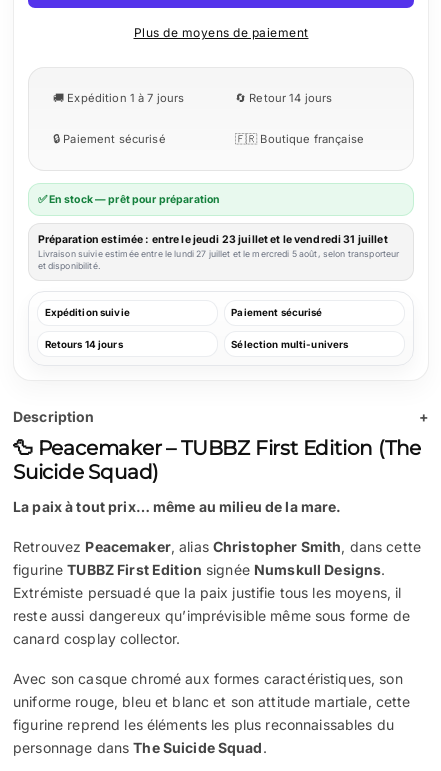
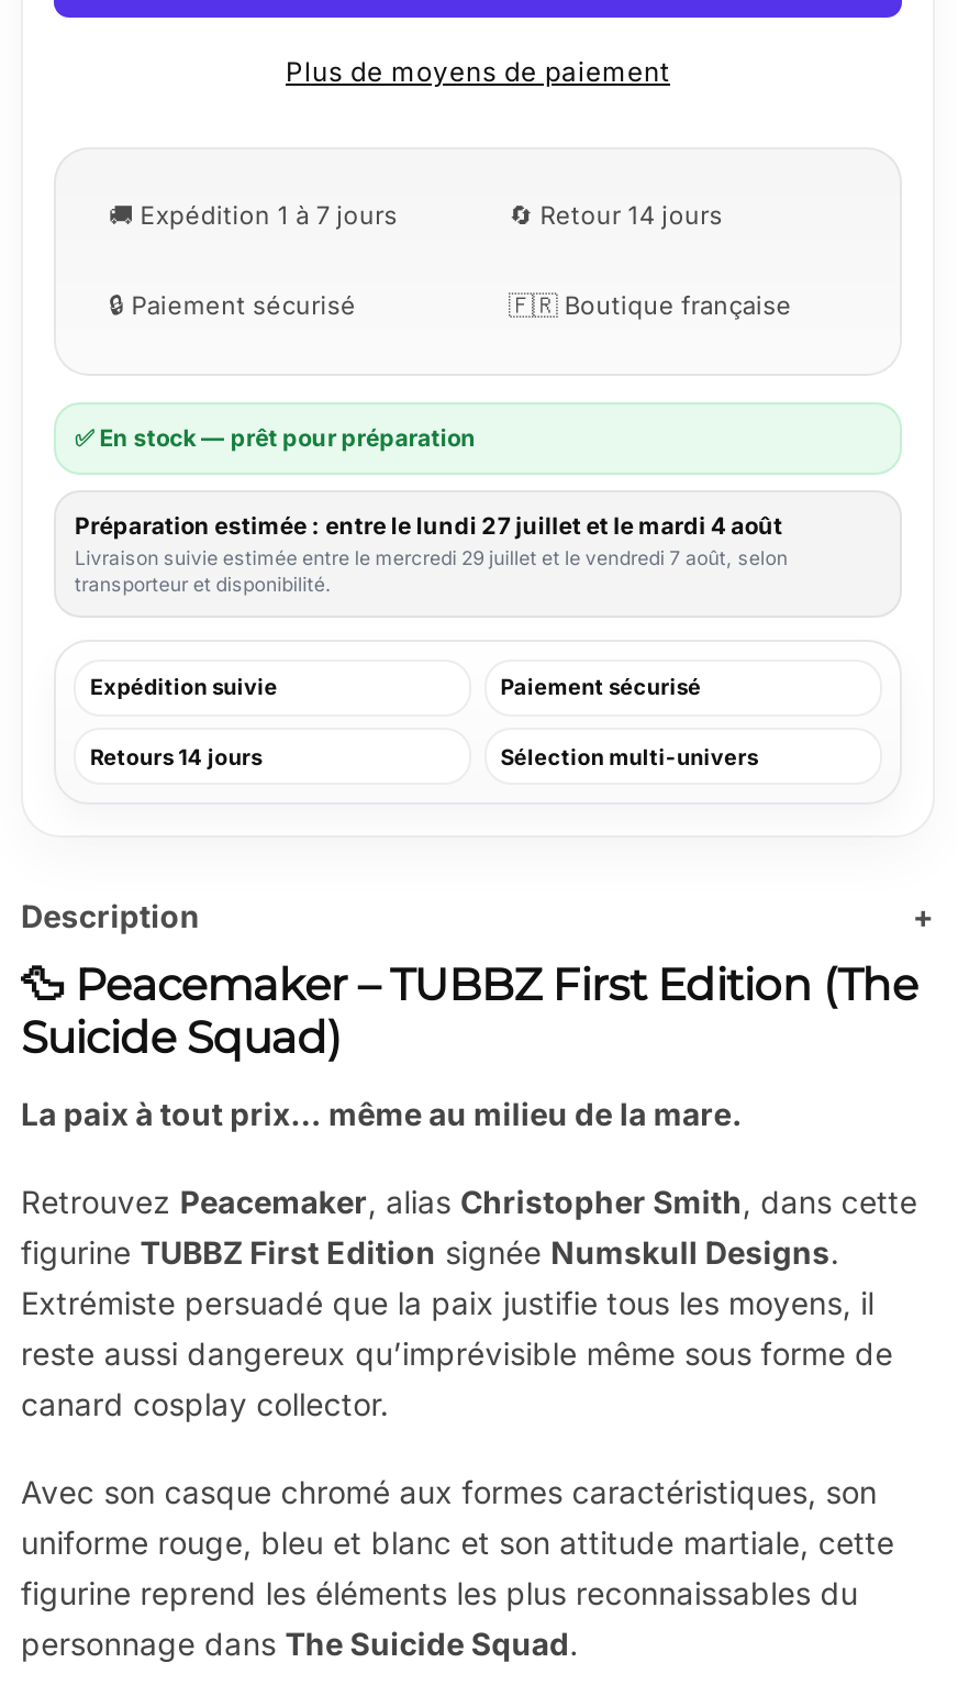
- Préparation estimée : entre le jeudi 23 juillet et le vendredi 31 juillet
- Livraison suivie estimée entre le lundi 27 juillet et le mercredi 5 août, selon transporteur
- et disponibilité.
+ Préparation estimée : entre le lundi 27 juillet et le mardi 4 août
+ Livraison suivie estimée entre le mercredi 29 juillet et le vendredi 7 août, selon
+ transporteur et disponibilité.
